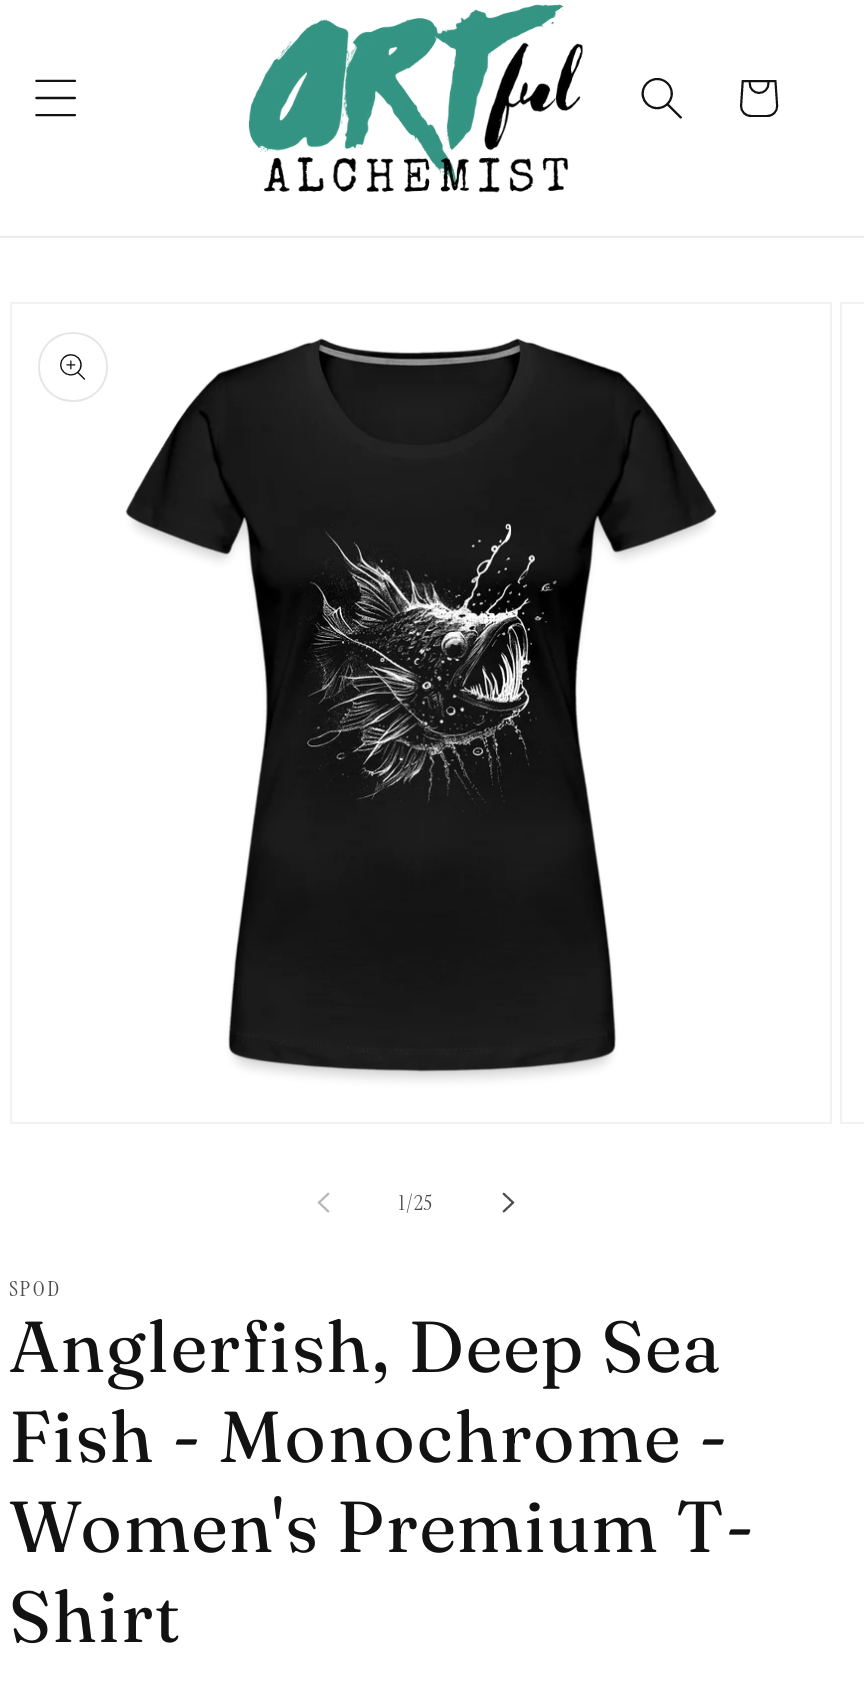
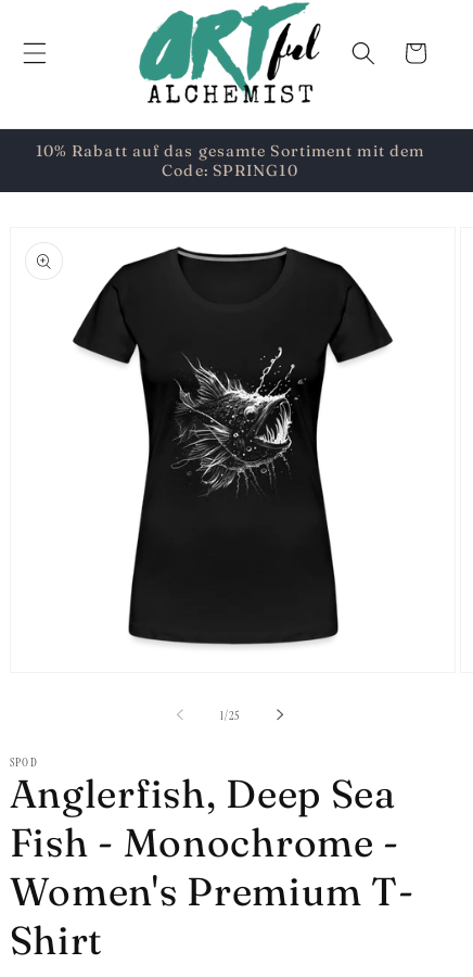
+ 10% Rabatt auf das gesamte Sortiment mit dem
+ Code: SPRING10
